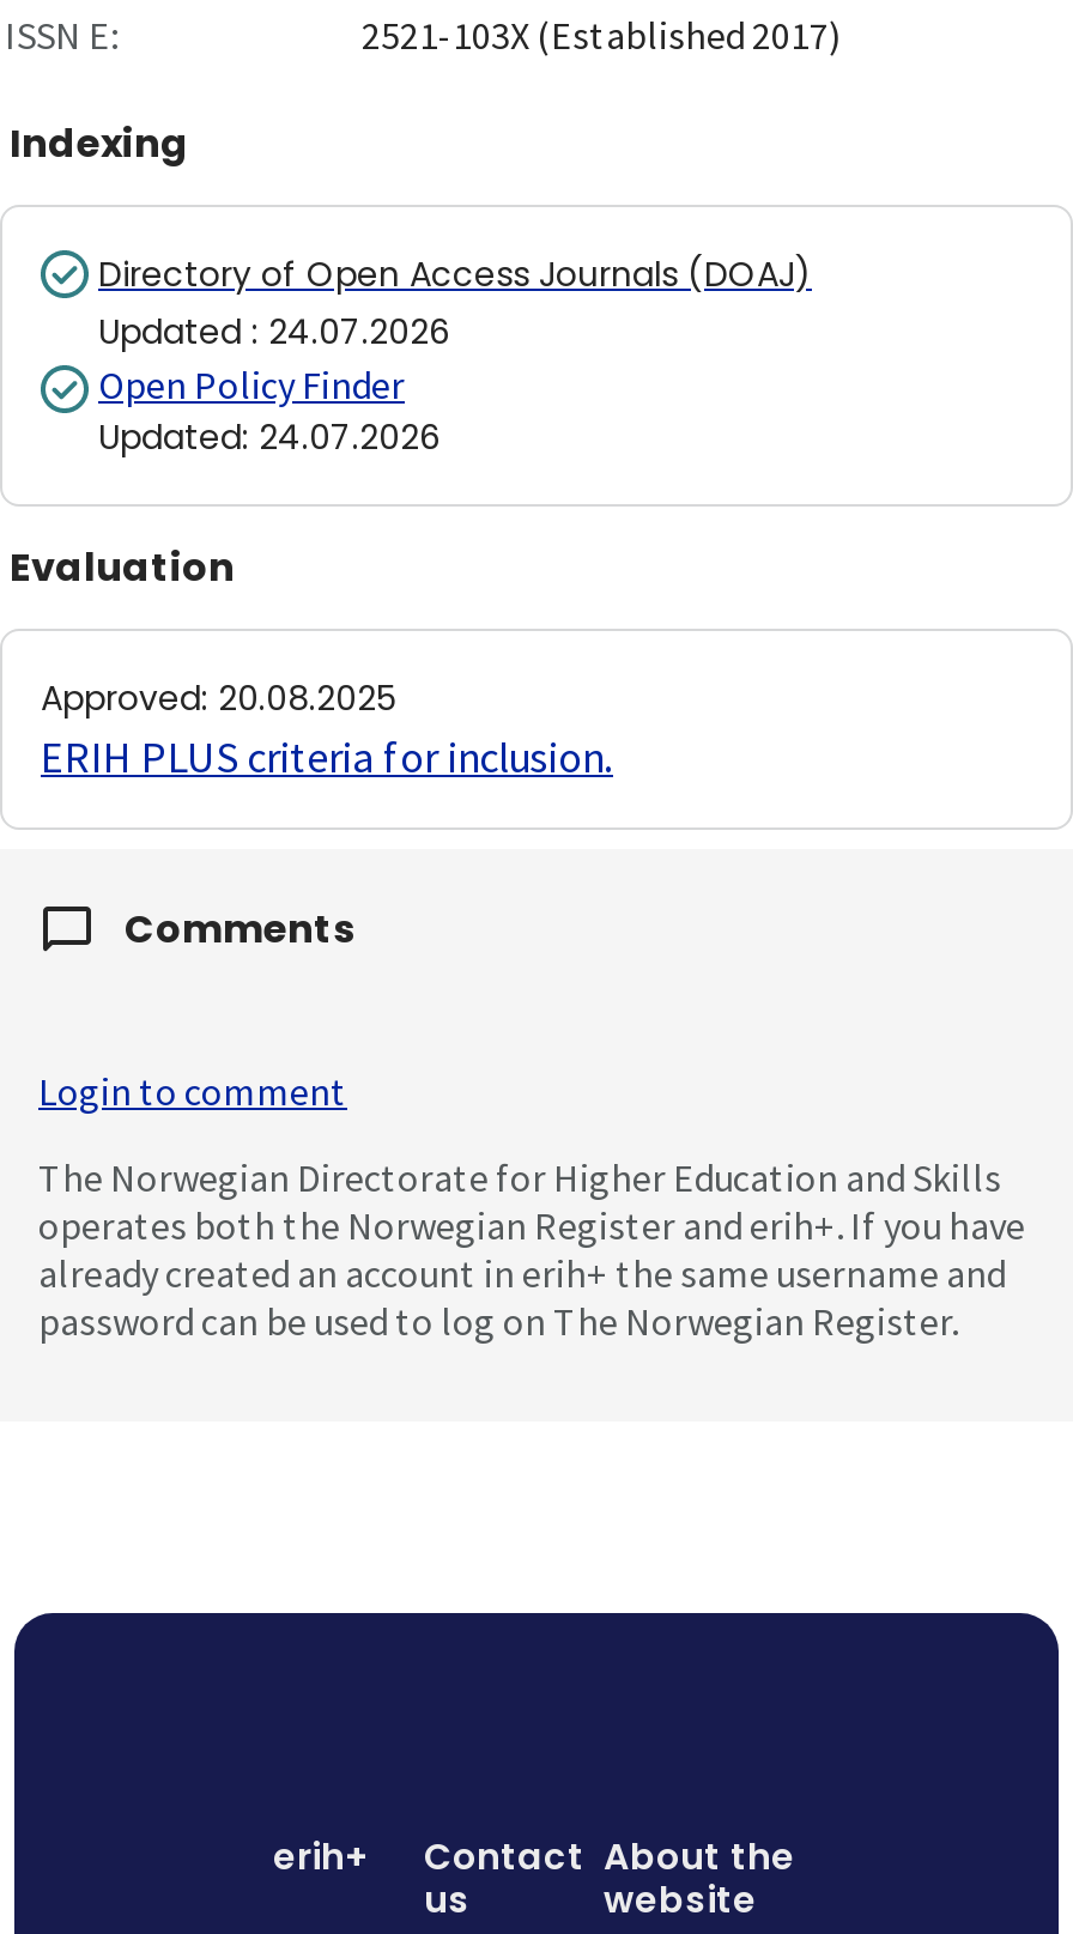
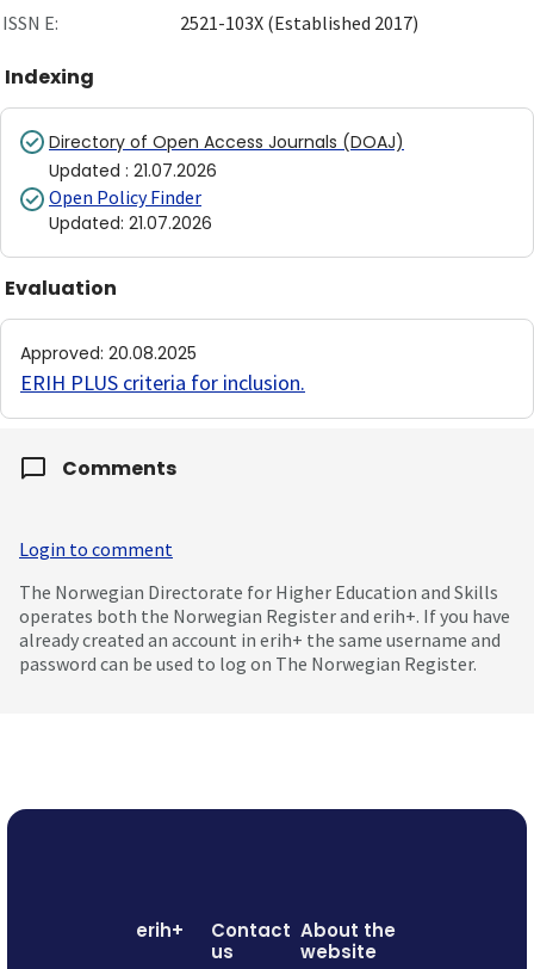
- Updated: 24.07.2026
+ Updated: 21.07.2026

- Updated: 24.07.2026
+ Updated: 21.07.2026
